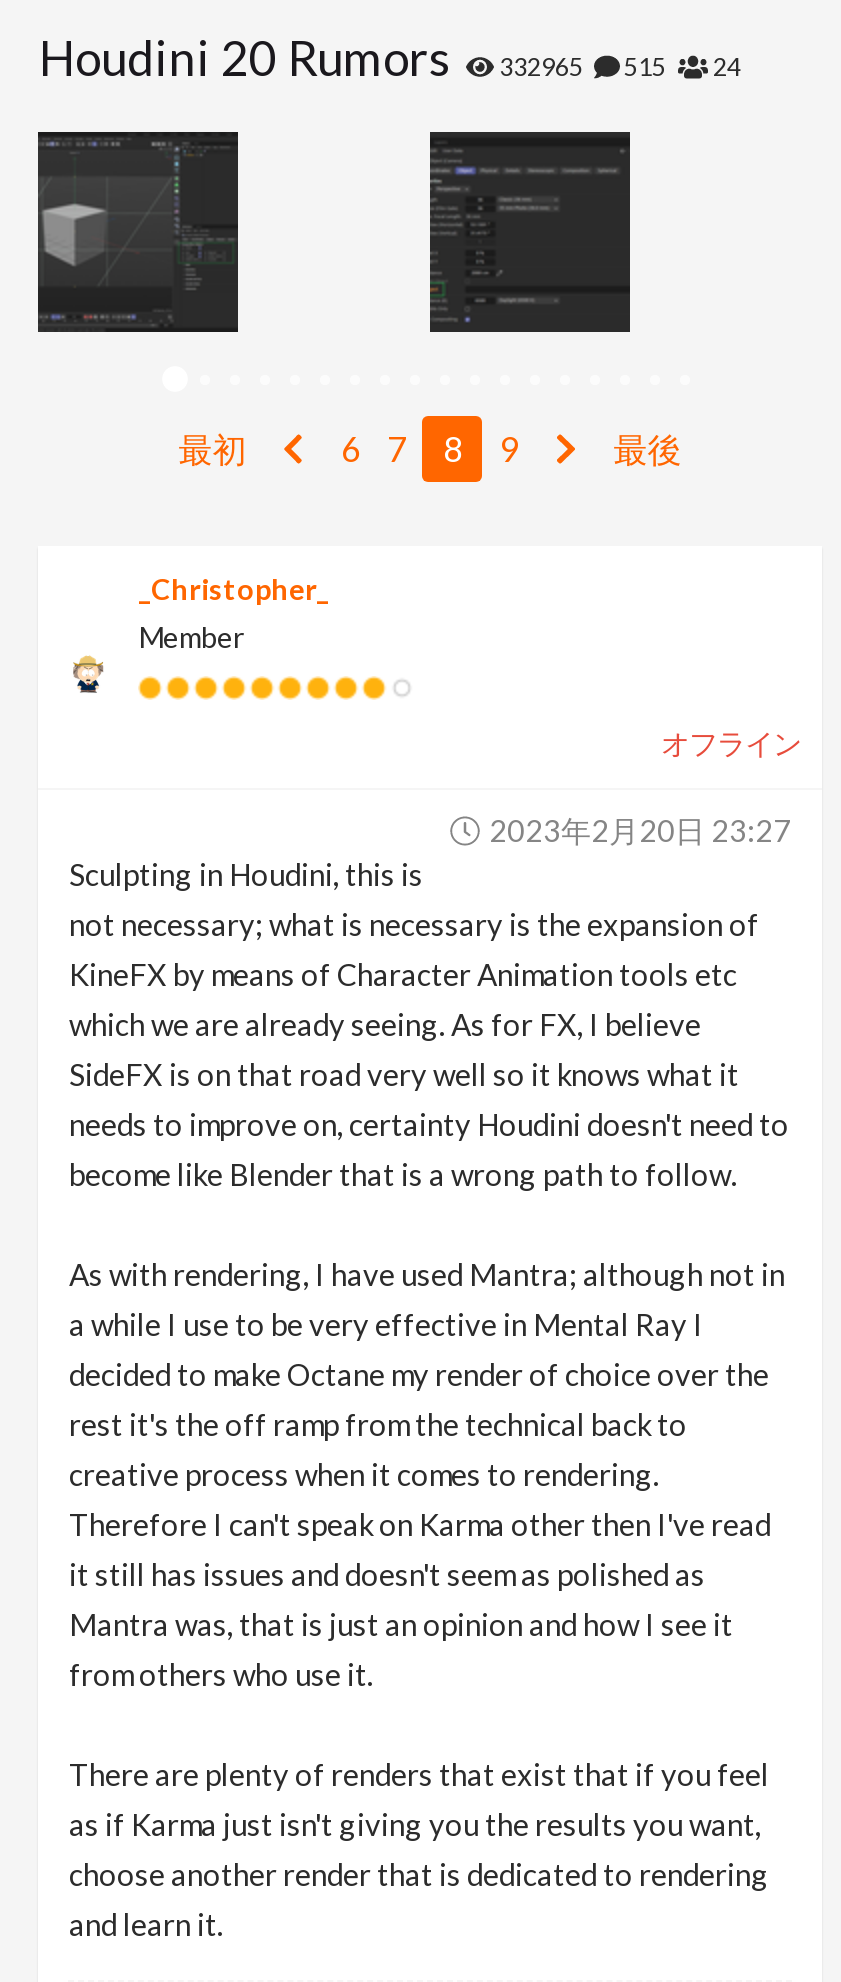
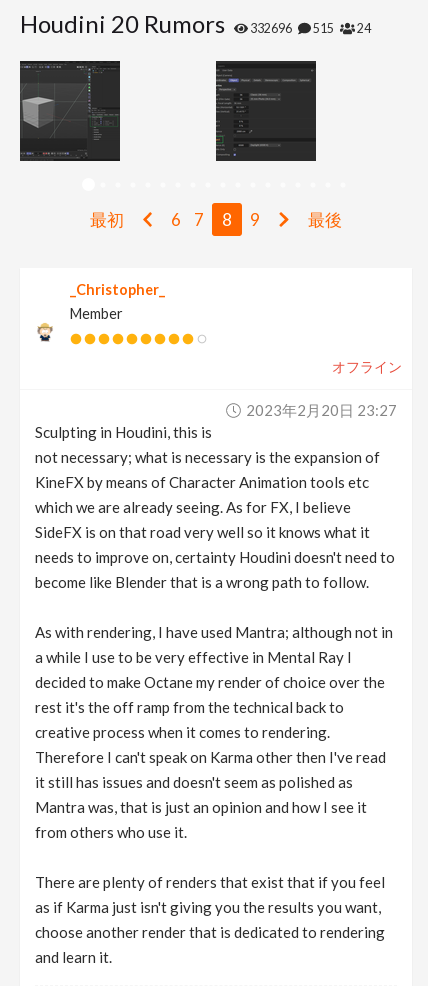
- 332965
+ 332696
